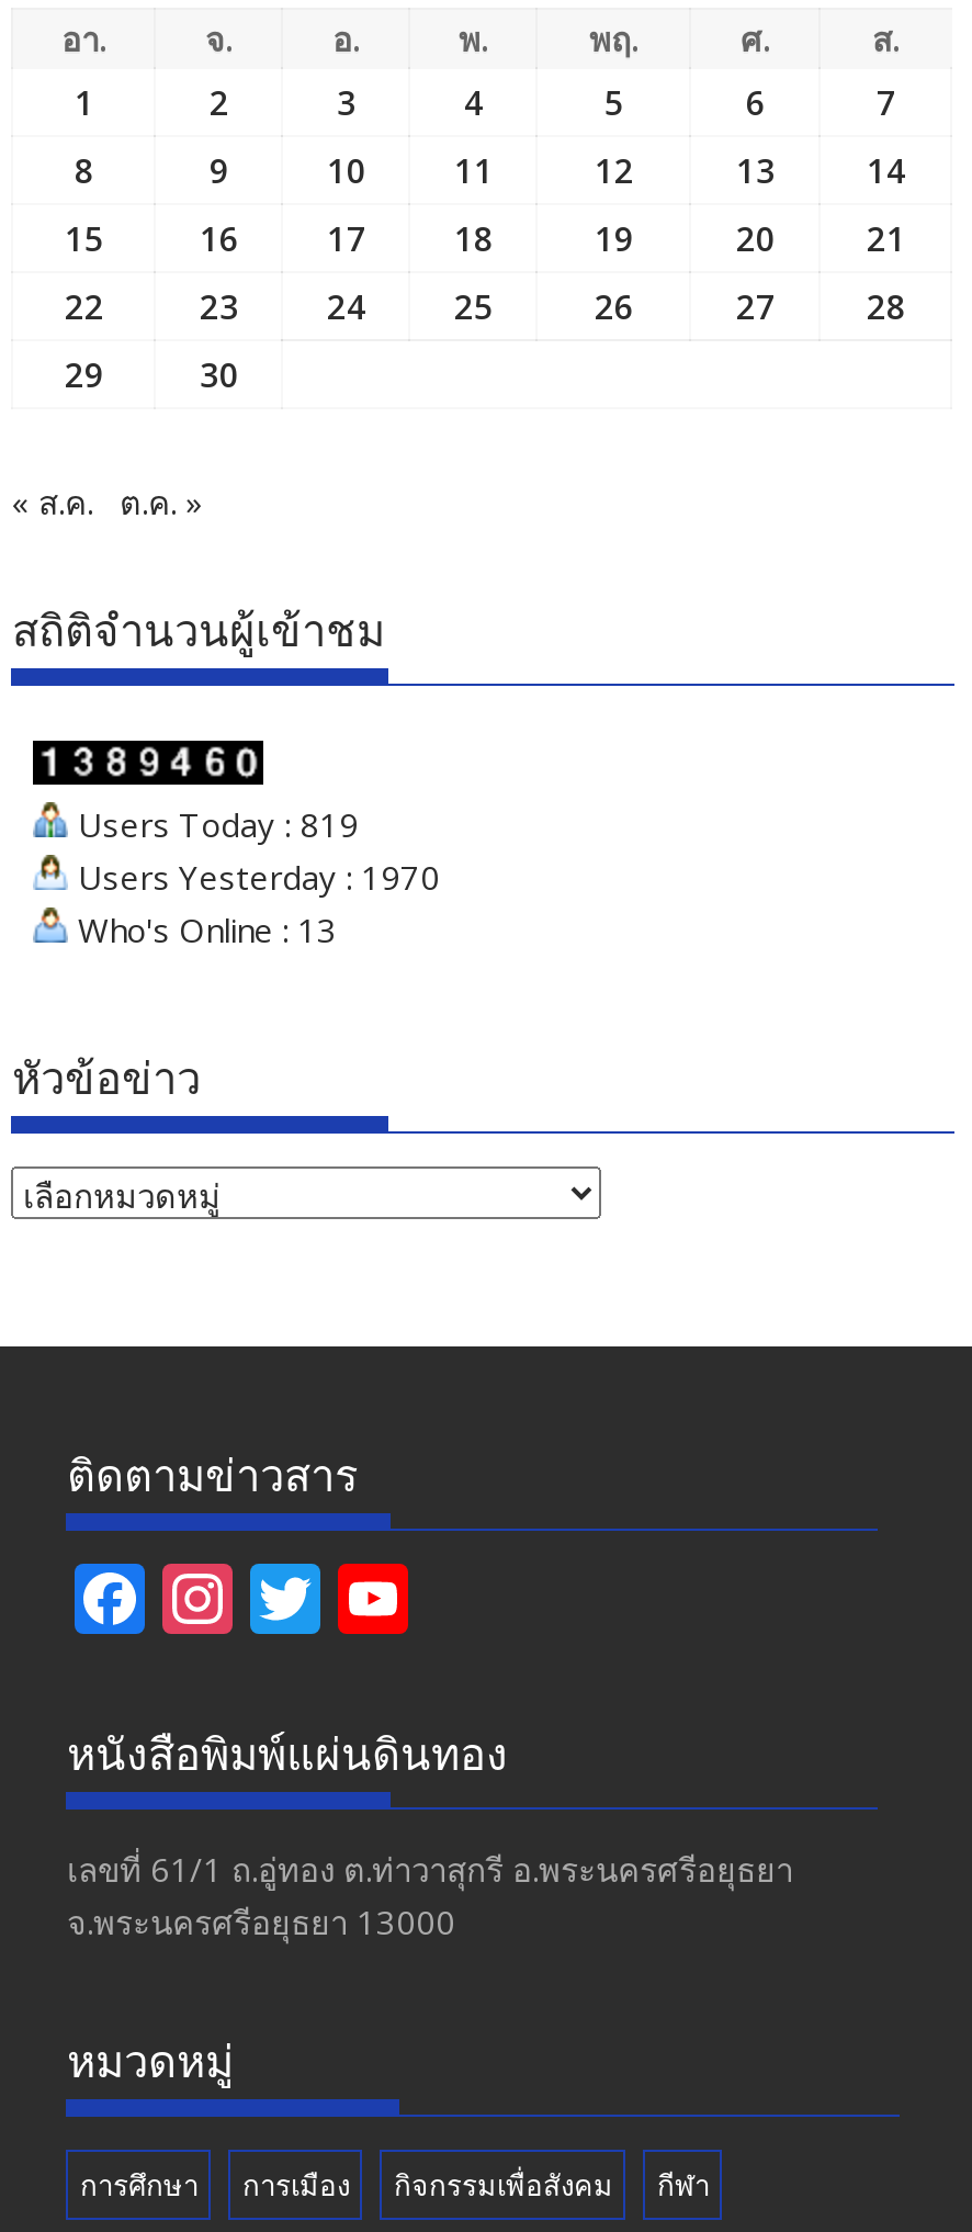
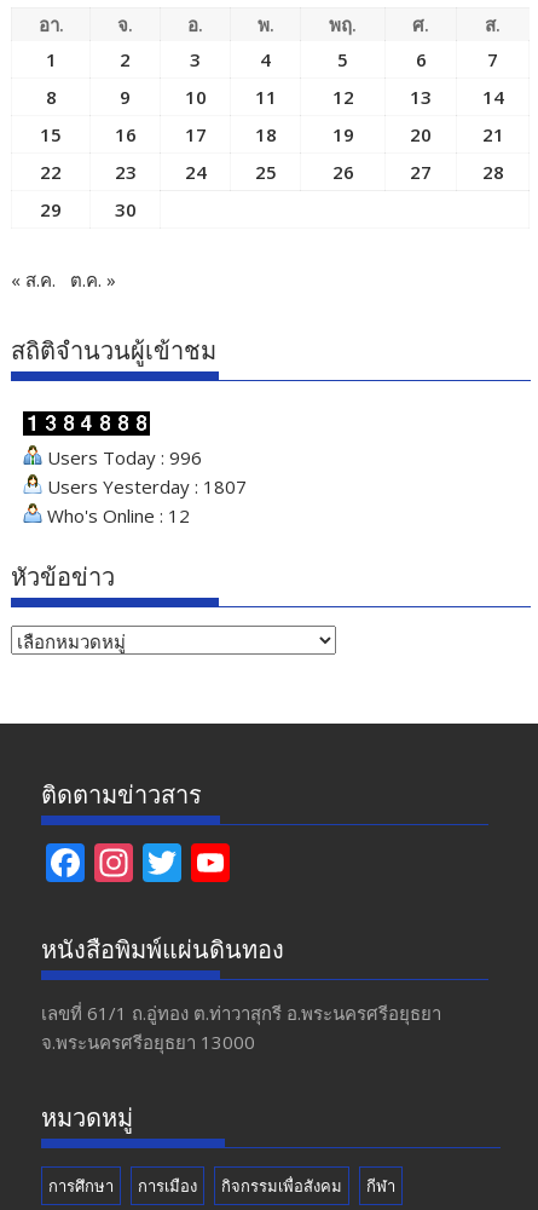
- Users Today : 819
+ Users Today : 996

- Users Yesterday : 1970
+ Users Yesterday : 1807

- Who's Online : 13
+ Who's Online : 12
